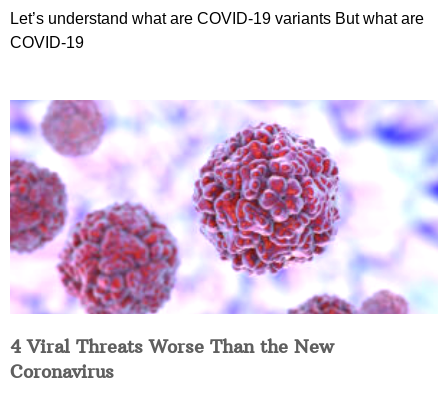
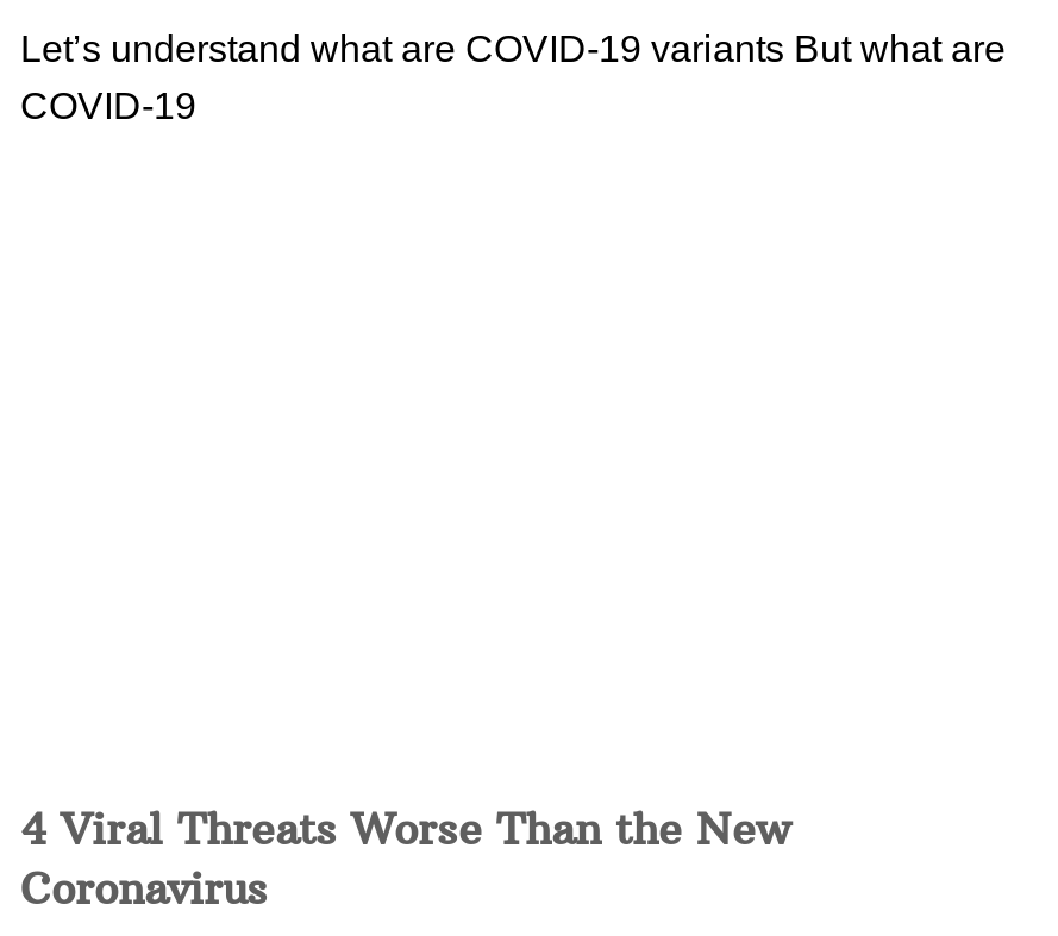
- [image]
